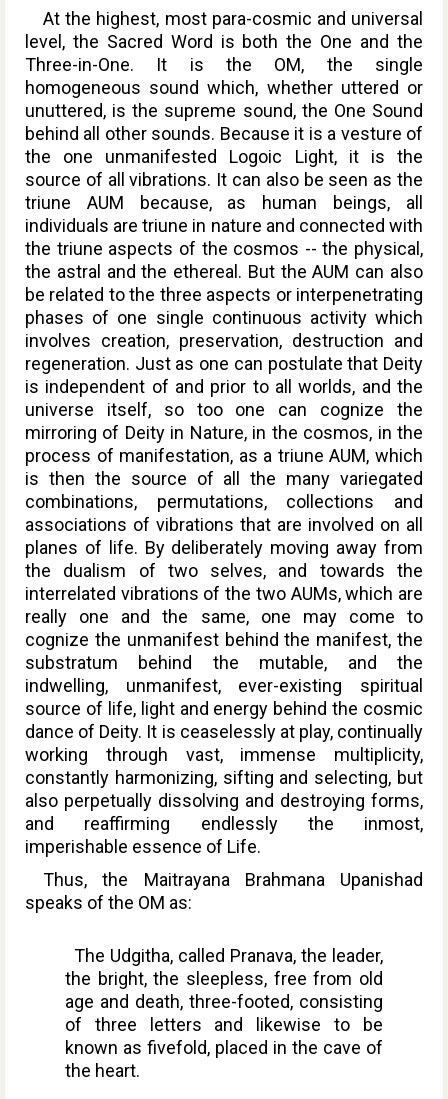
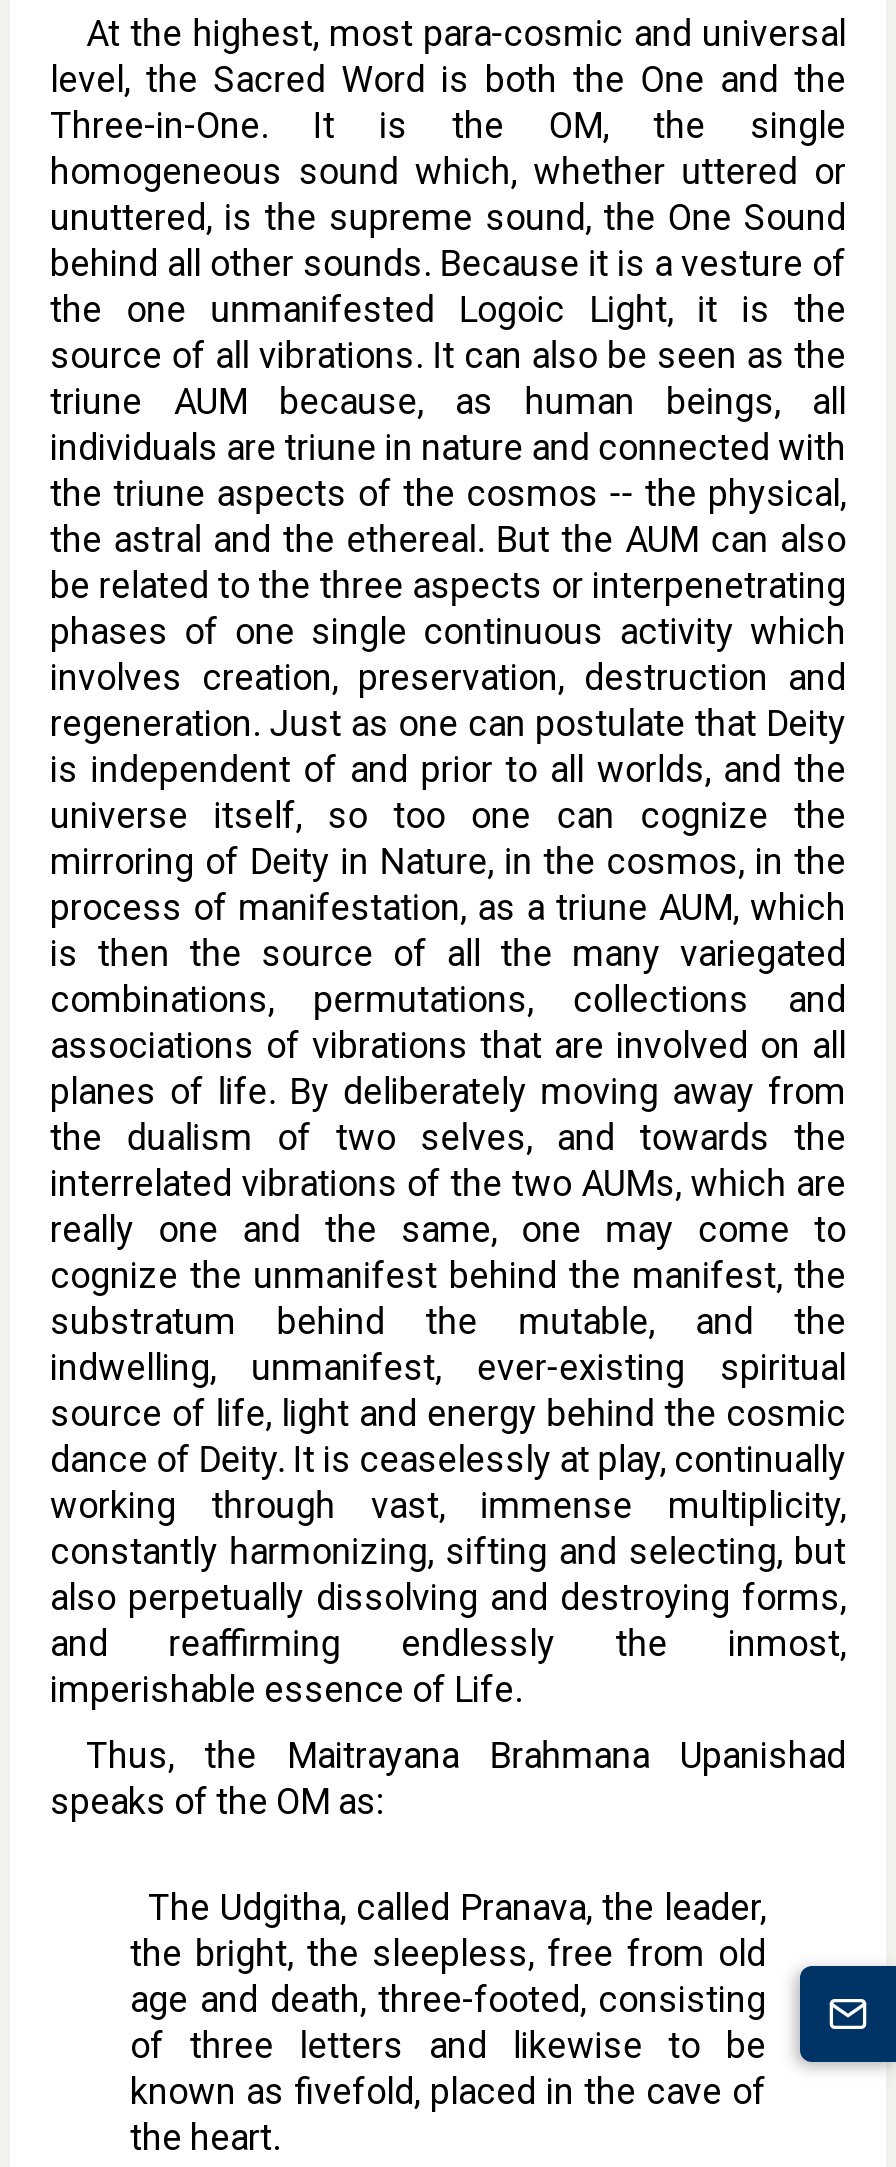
+ [image]
